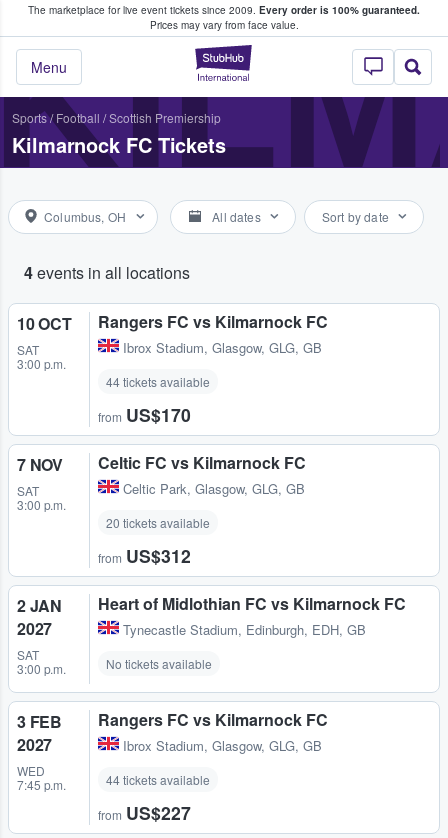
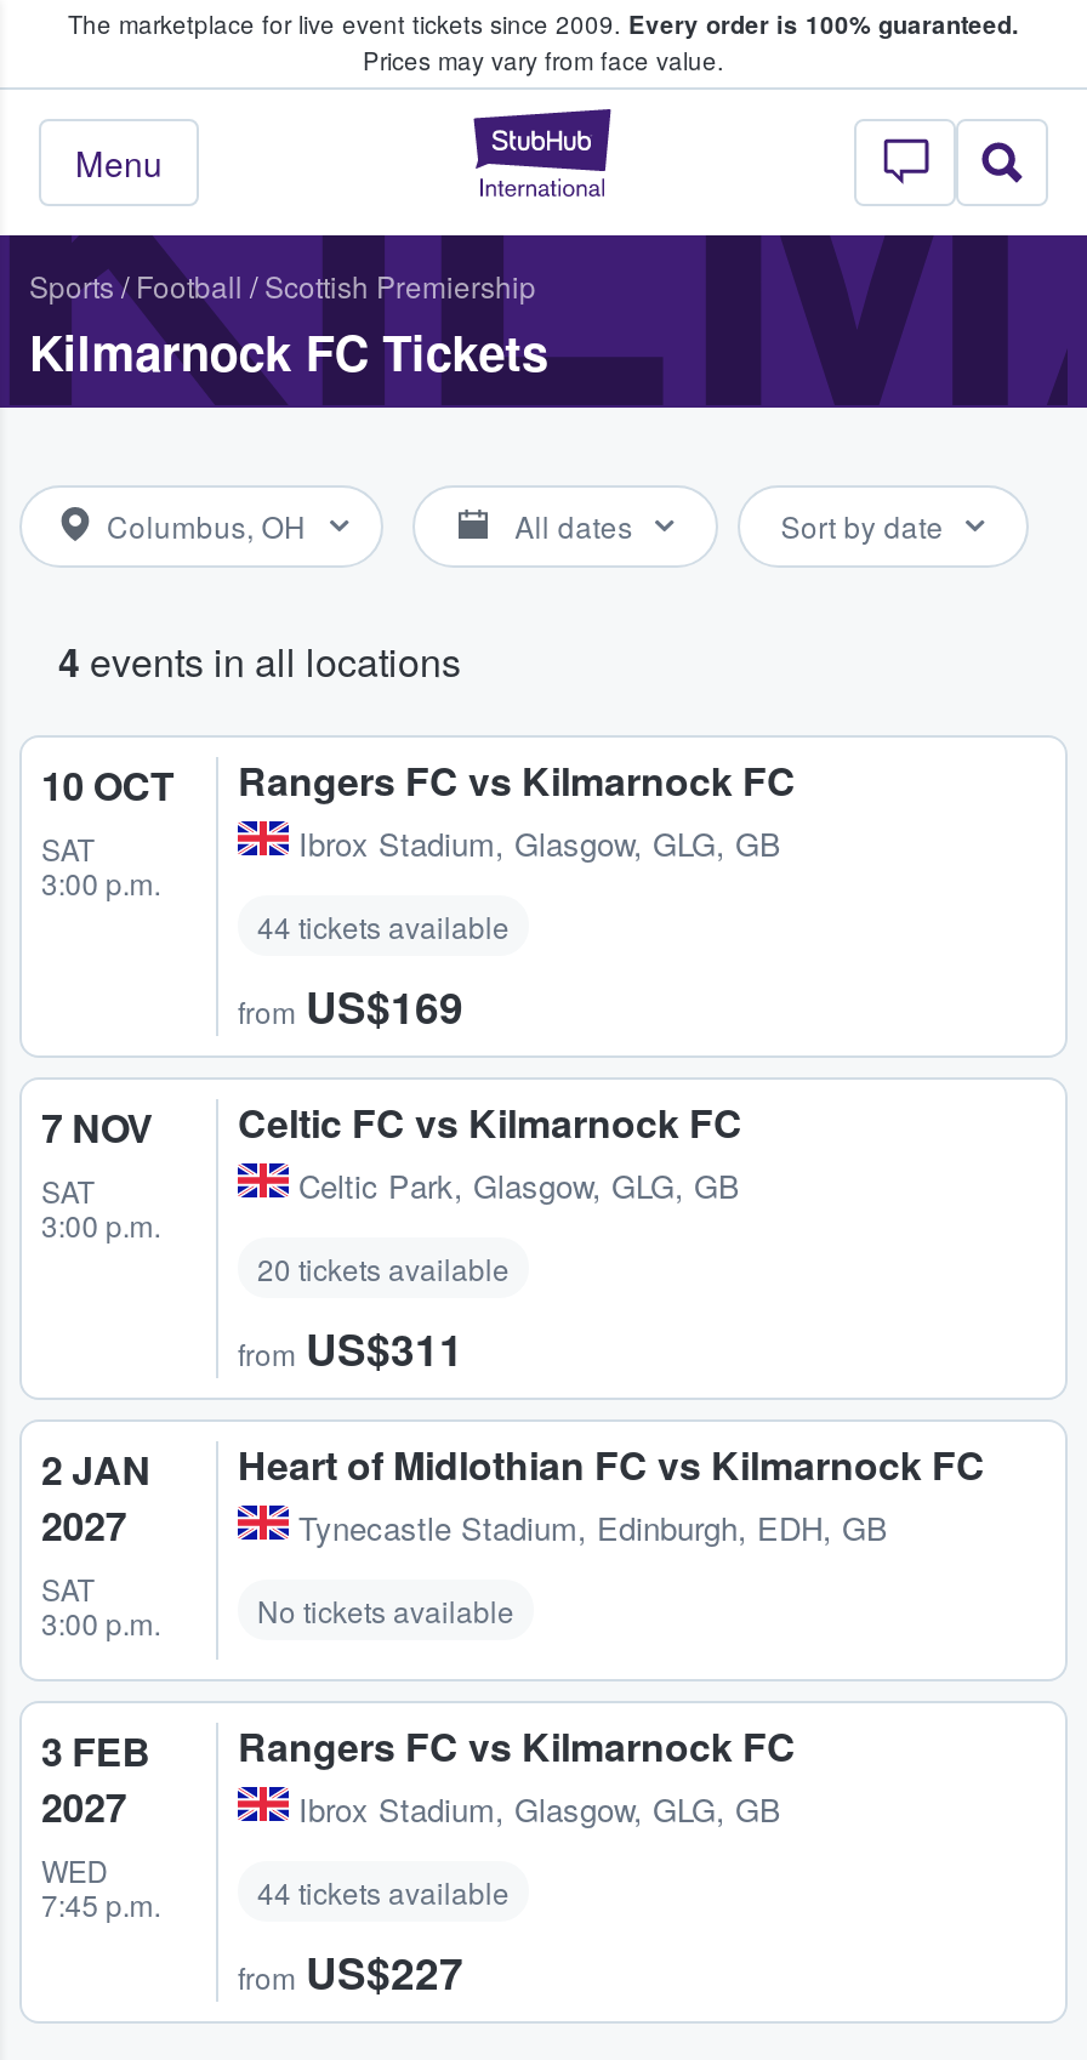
- from US$170
+ from US$169

- from US$312
+ from US$311
